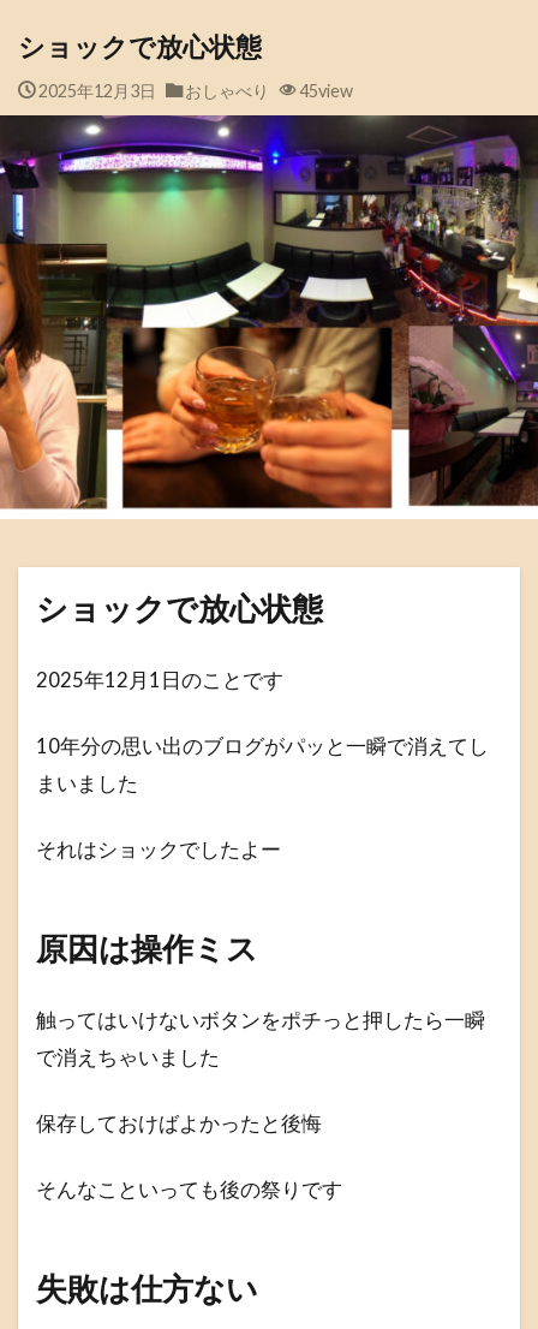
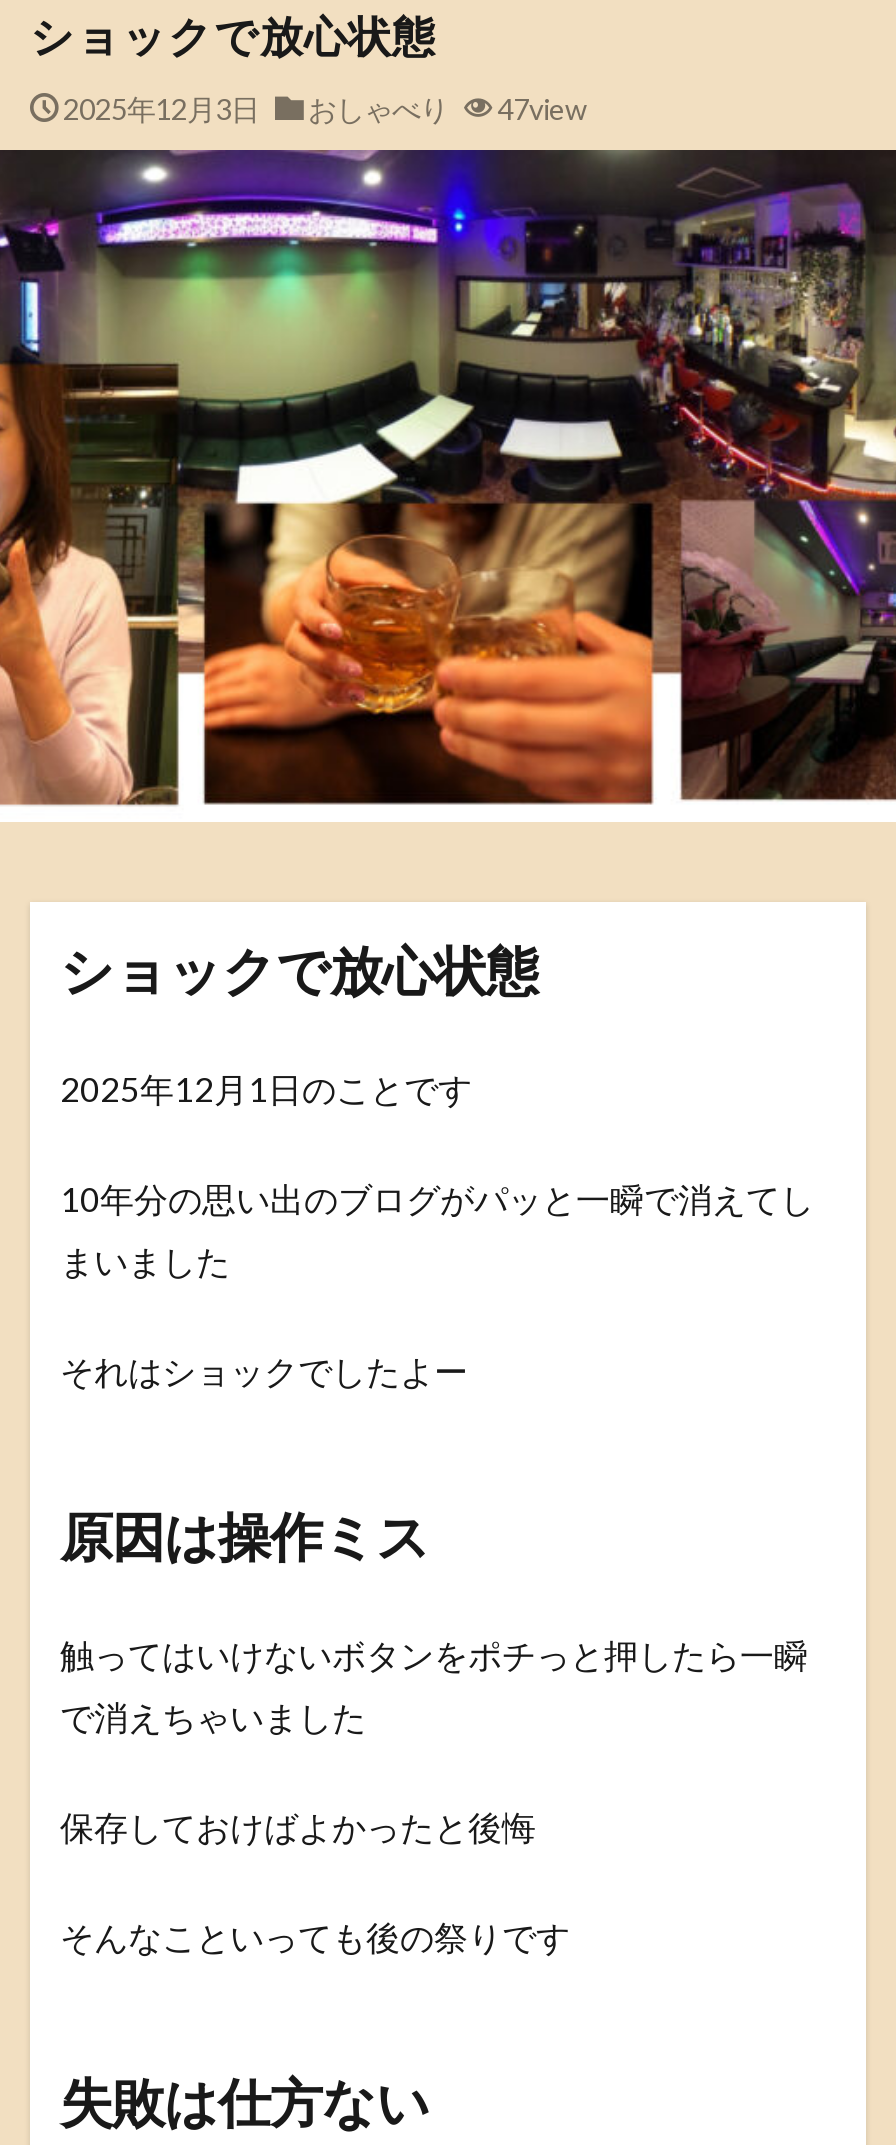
- 2025年12月3日 おしゃべり 45view
+ 2025年12月3日 おしゃべり 47view
